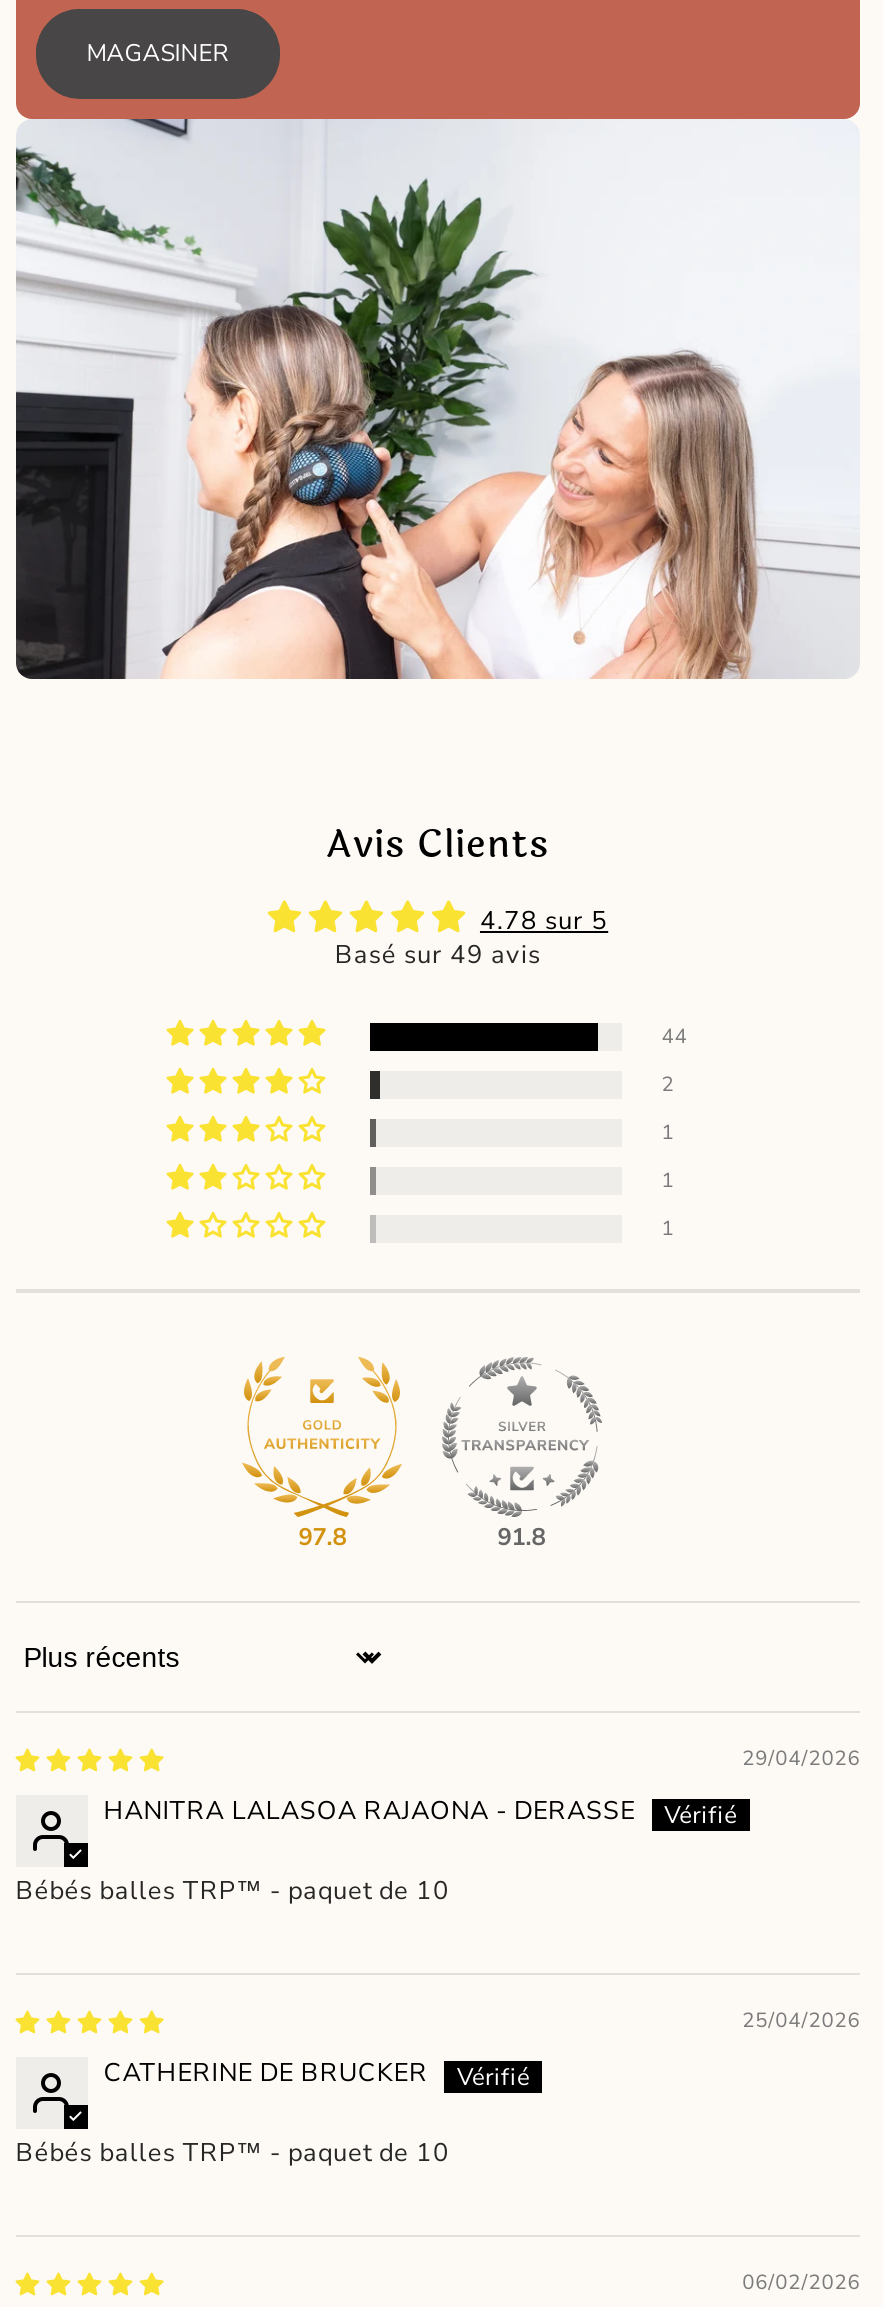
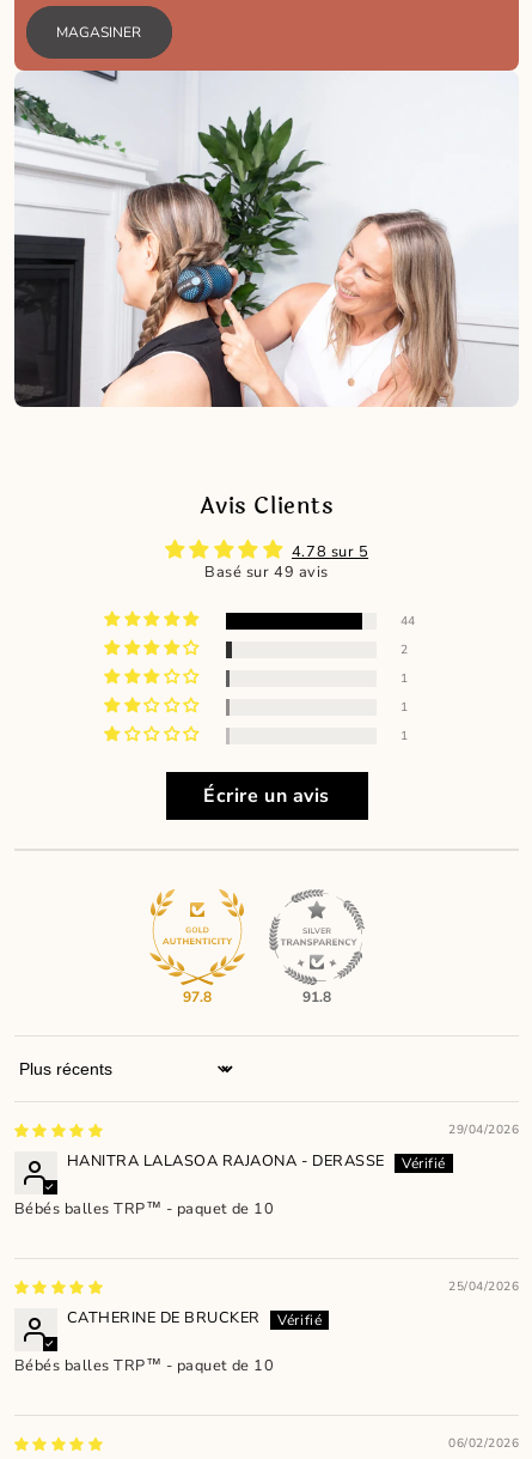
+ Écrire un avis
